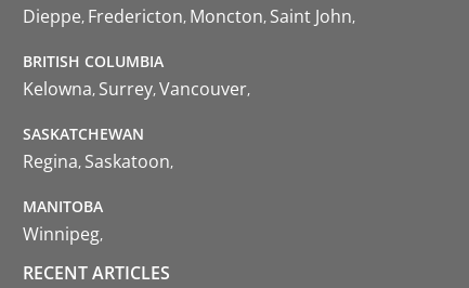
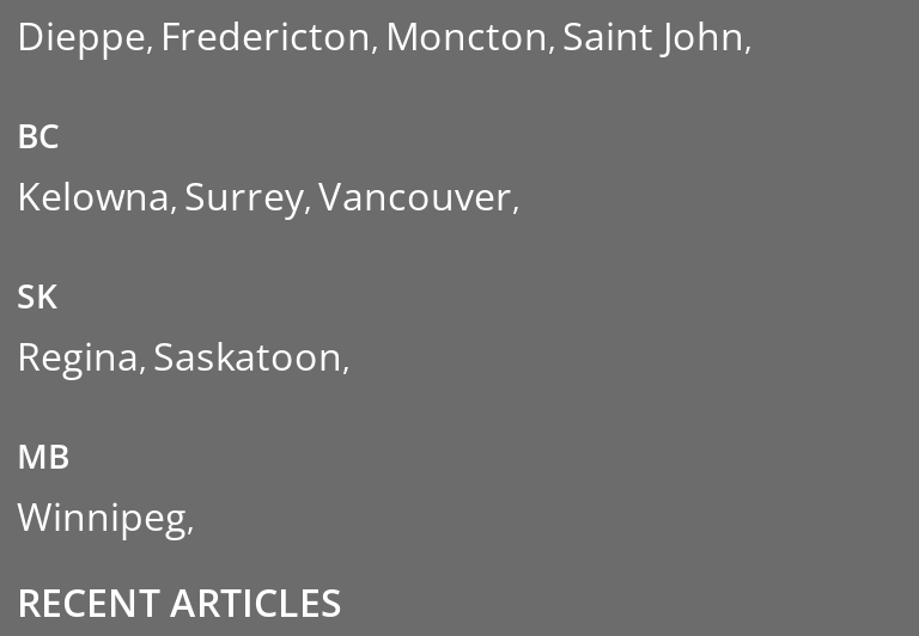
- BRITISH COLUMBIA
+ BC

- SASKATCHEWAN
+ SK

- MANITOBA
+ MB
